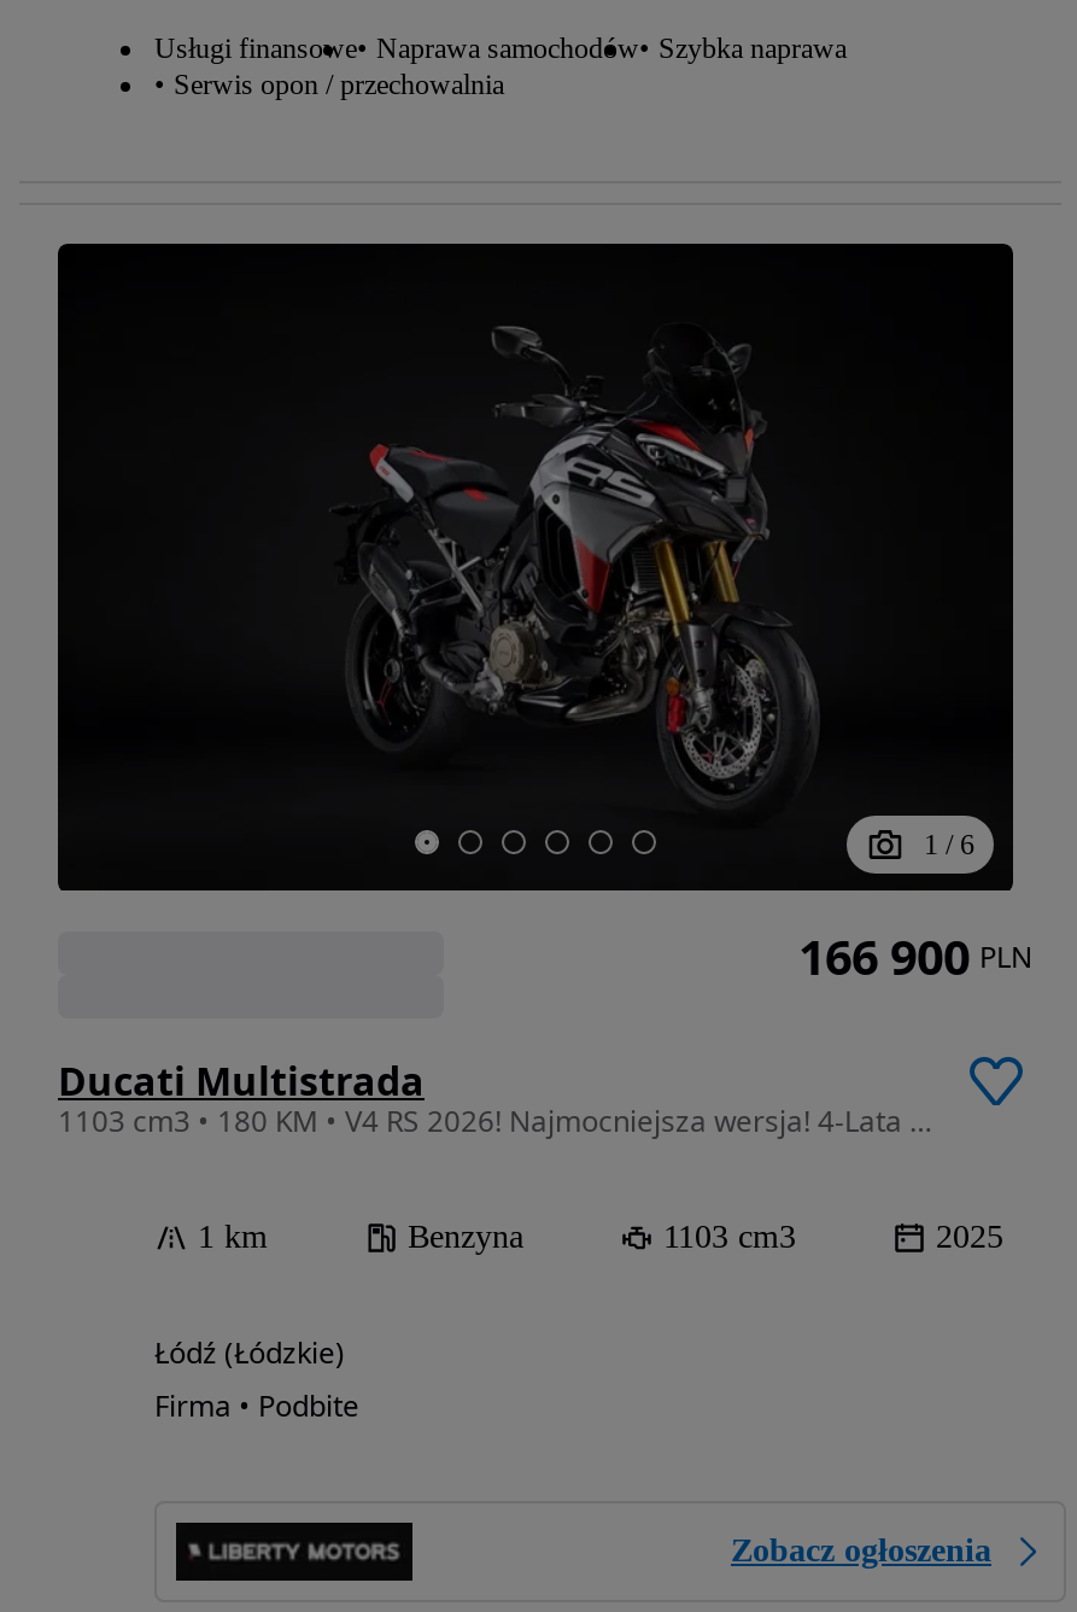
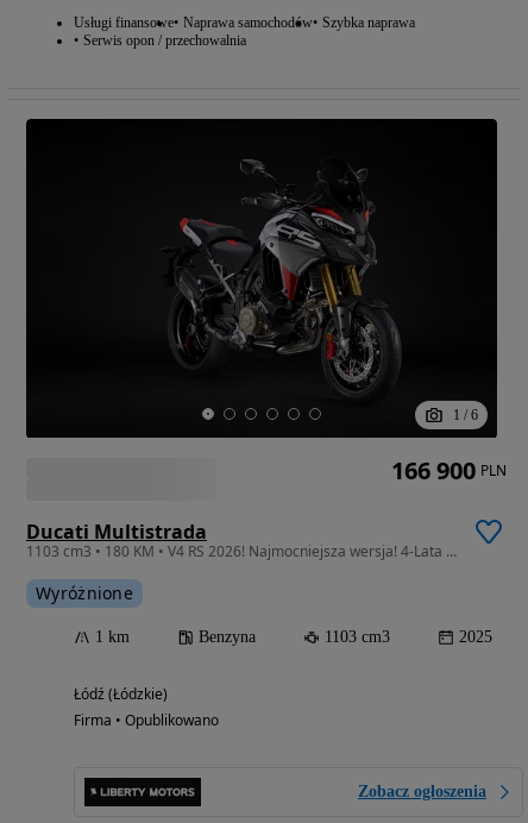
+ Wyróżnione

- Firma • Podbite
+ Firma • Opublikowano
